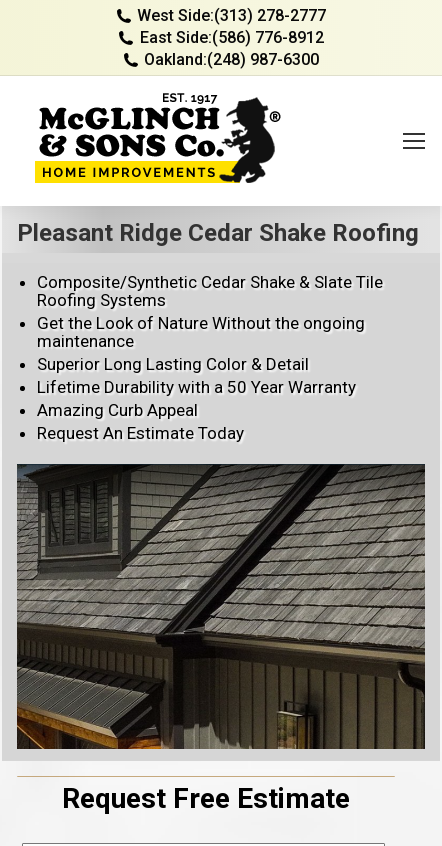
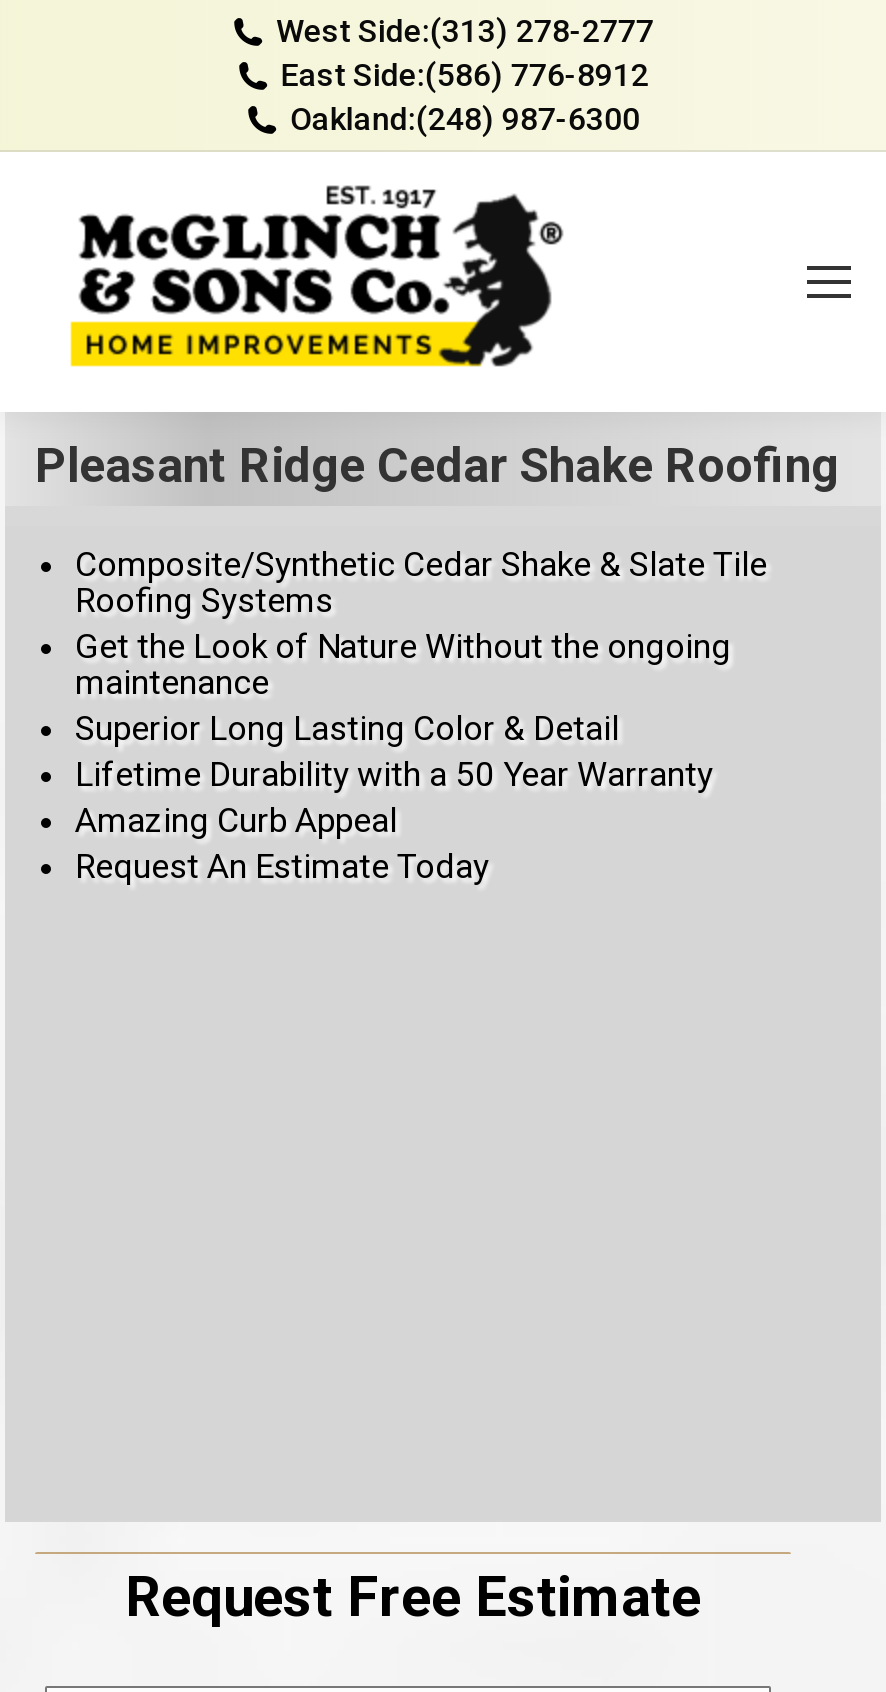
- [image]
